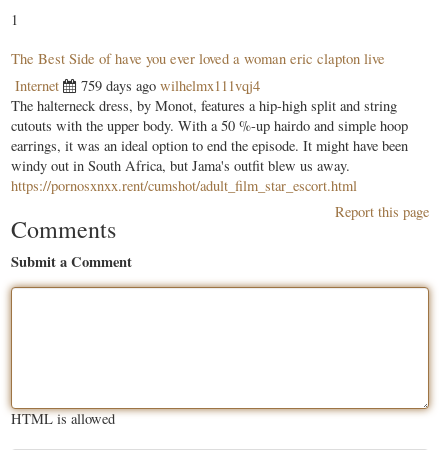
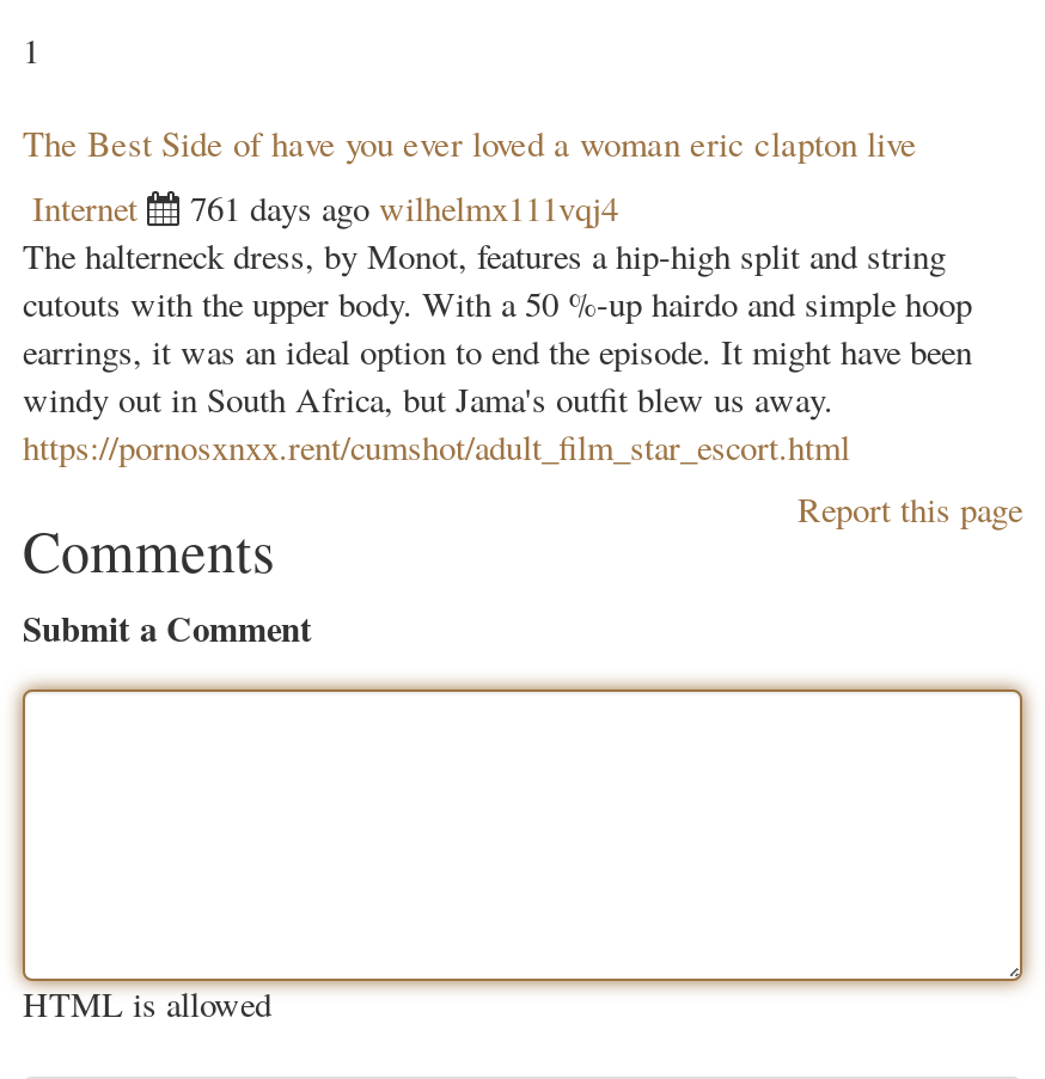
- 759 days ago wilhelmx111vqj4
+ 761 days ago wilhelmx111vqj4
